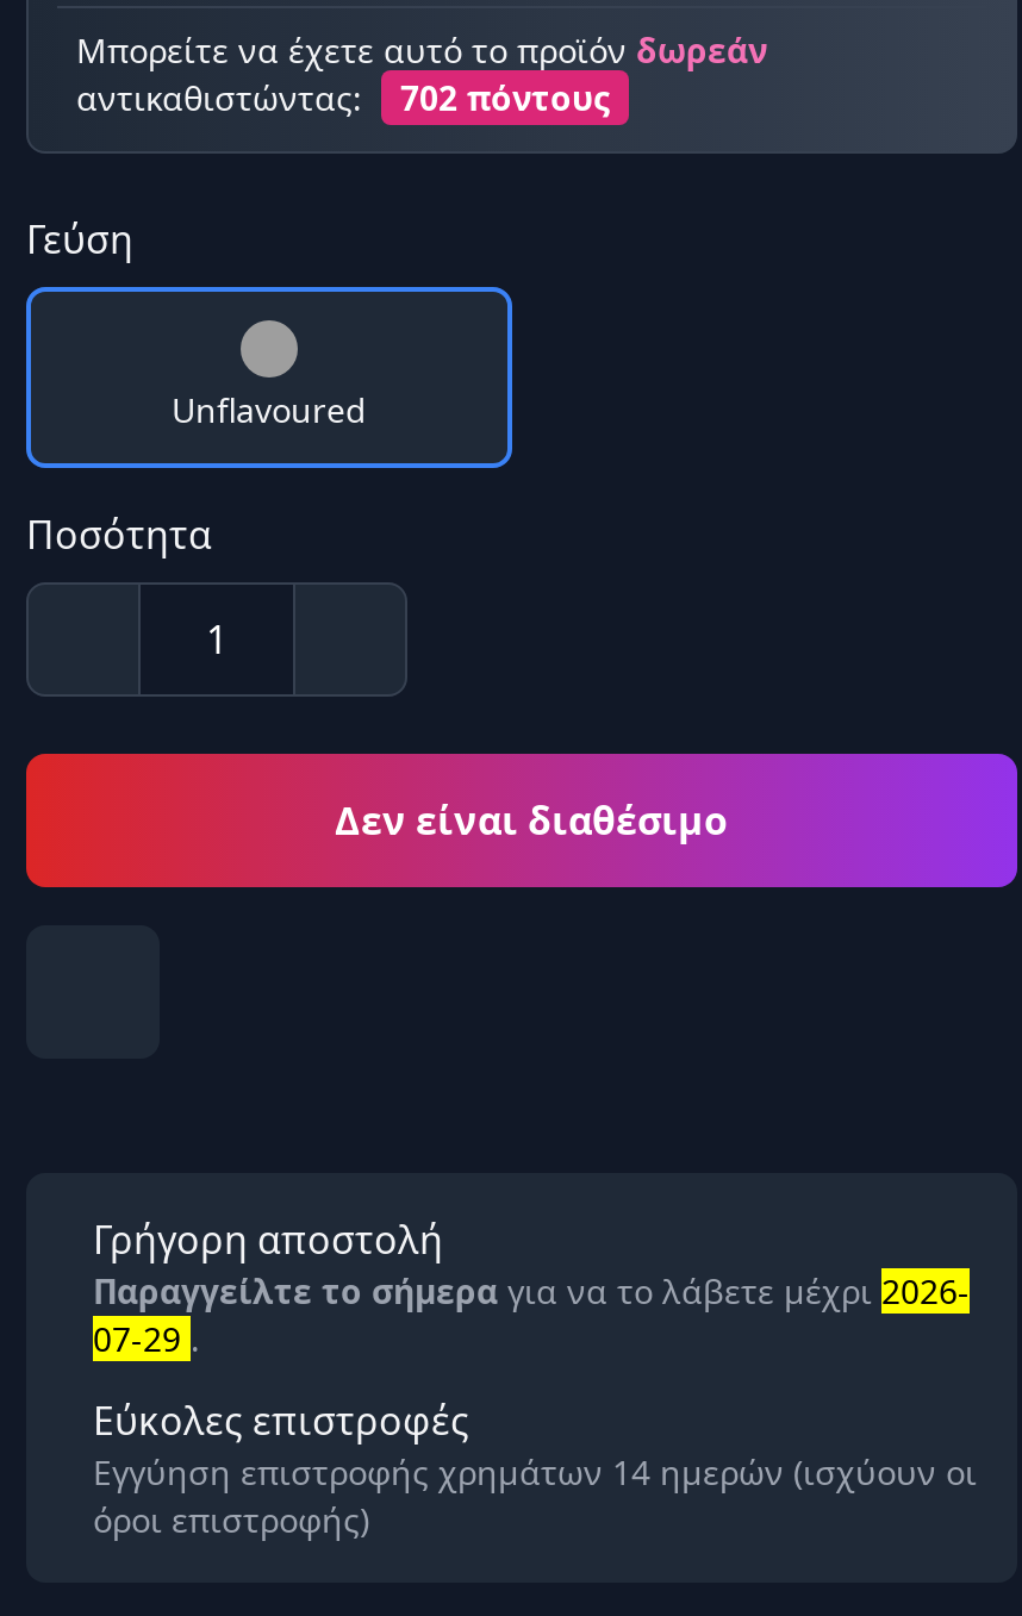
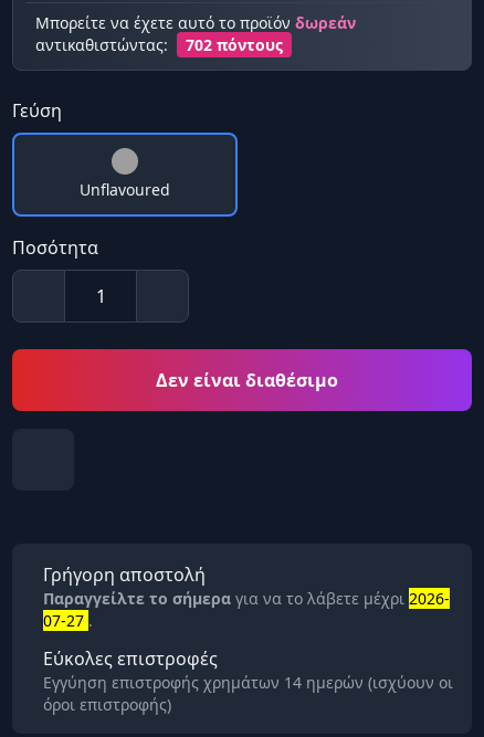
- 07-29.
+ 07-27.
